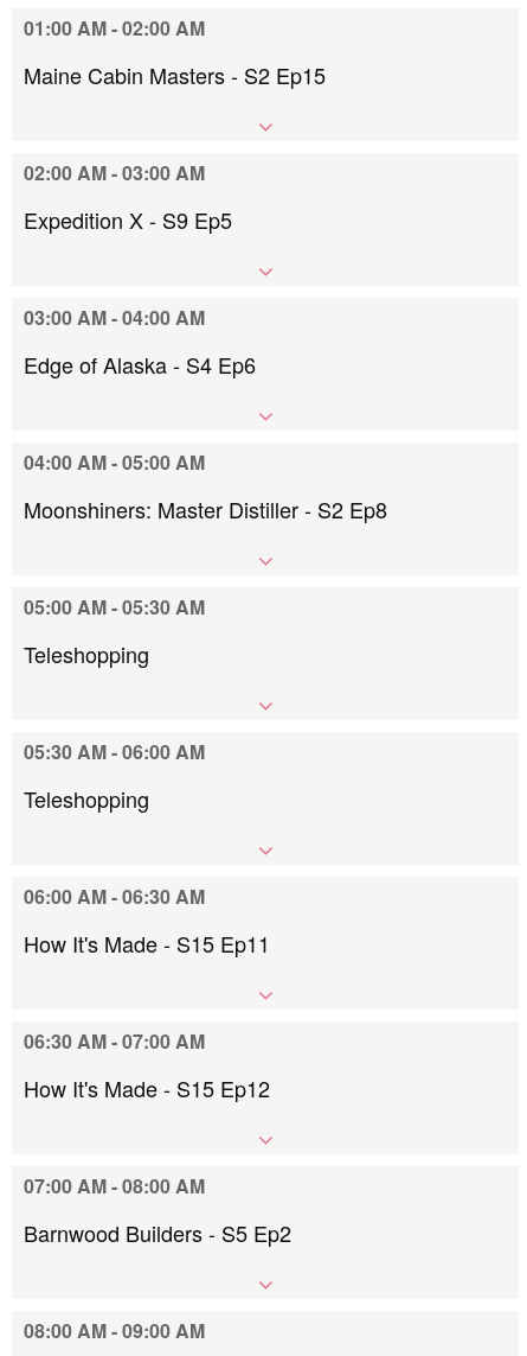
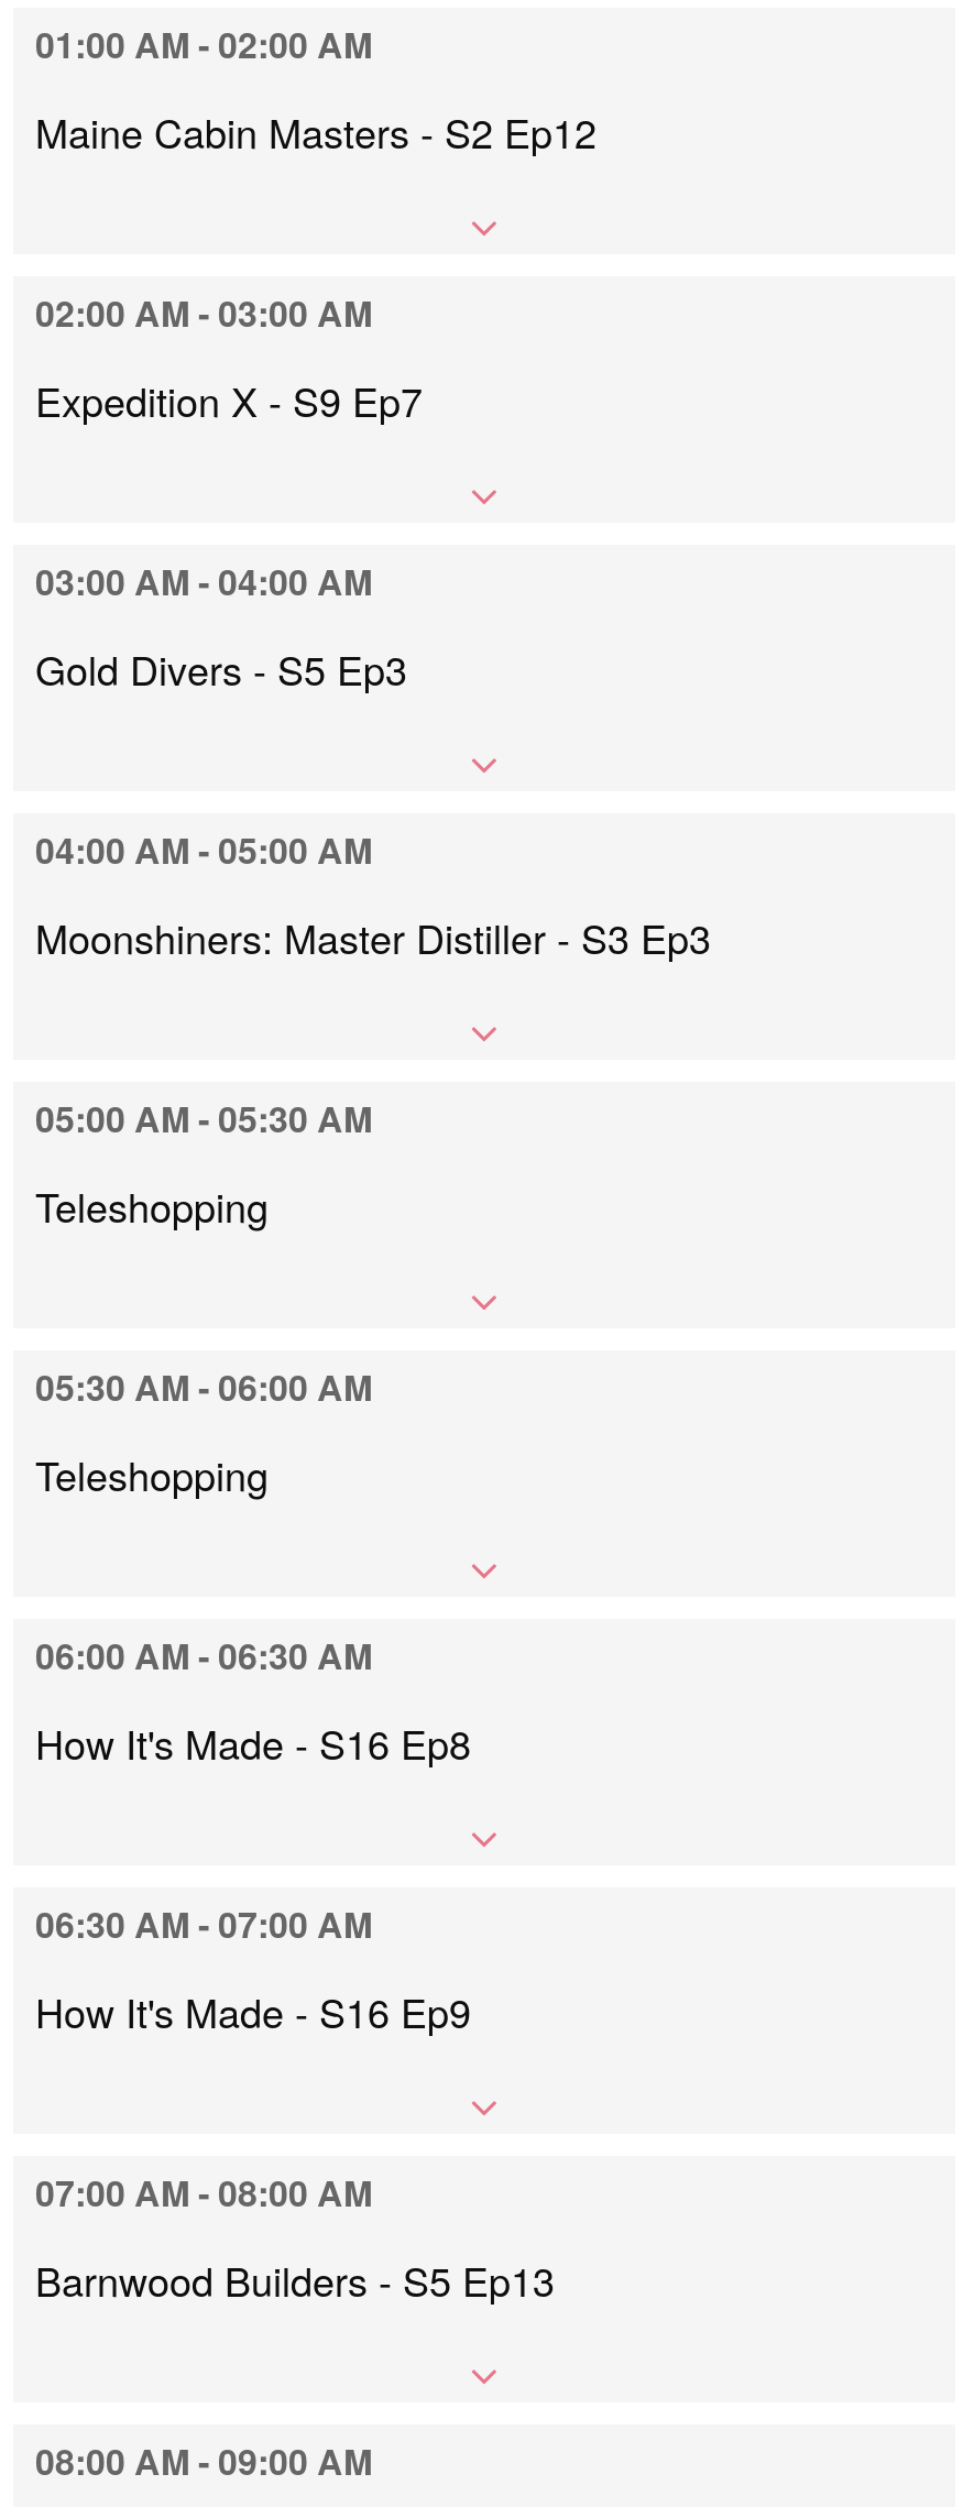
- Maine Cabin Masters - S2 Ep15
+ Maine Cabin Masters - S2 Ep12

- Expedition X - S9 Ep5
+ Expedition X - S9 Ep7

- Edge of Alaska - S4 Ep6
+ Gold Divers - S5 Ep3

- Moonshiners: Master Distiller - S2 Ep8
+ Moonshiners: Master Distiller - S3 Ep3

- How It's Made - S15 Ep11
+ How It's Made - S16 Ep8

- How It's Made - S15 Ep12
+ How It's Made - S16 Ep9

- Barnwood Builders - S5 Ep2
+ Barnwood Builders - S5 Ep13
